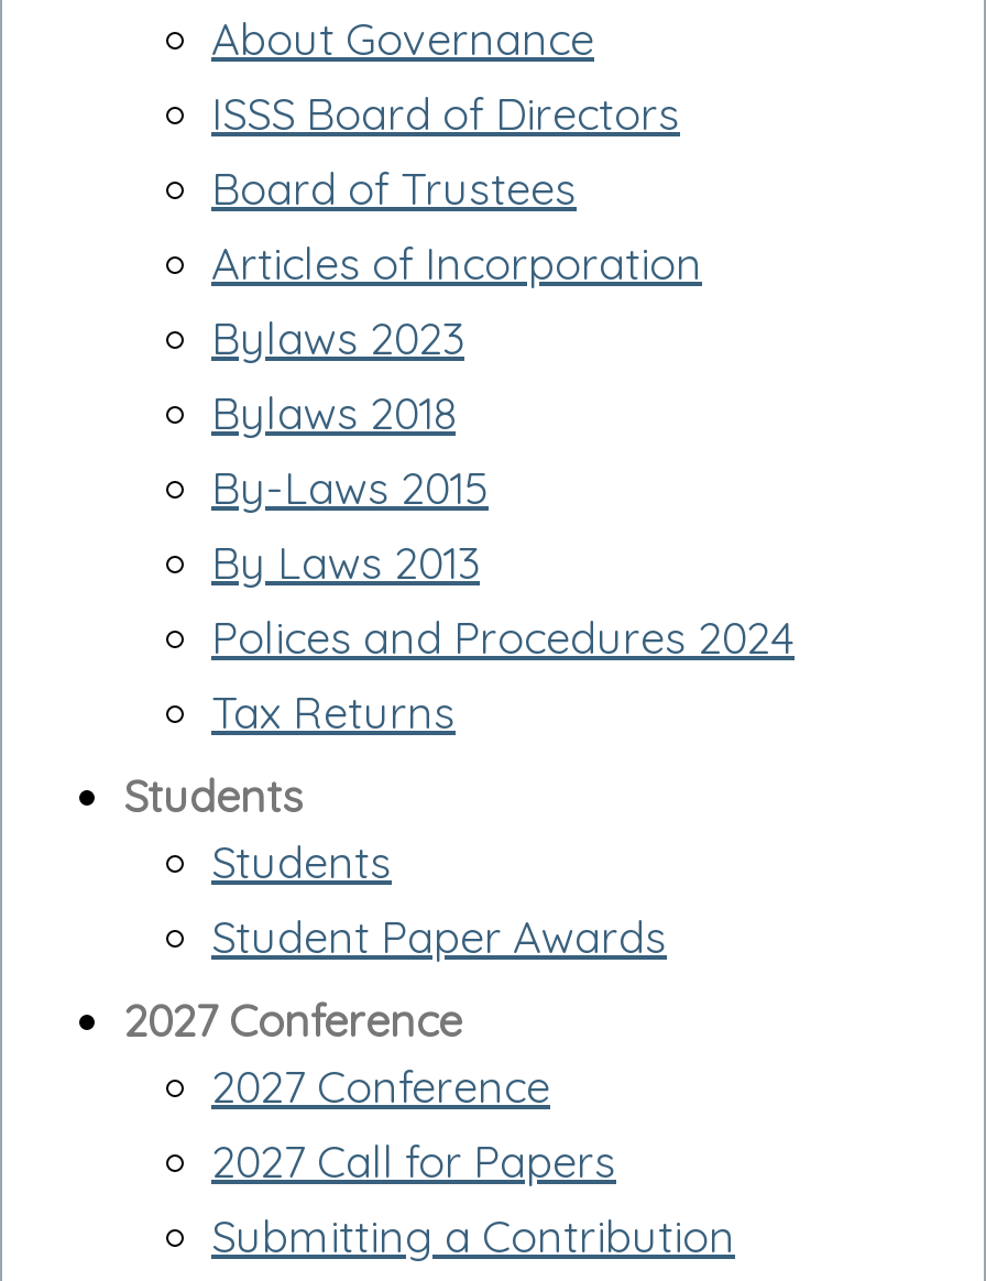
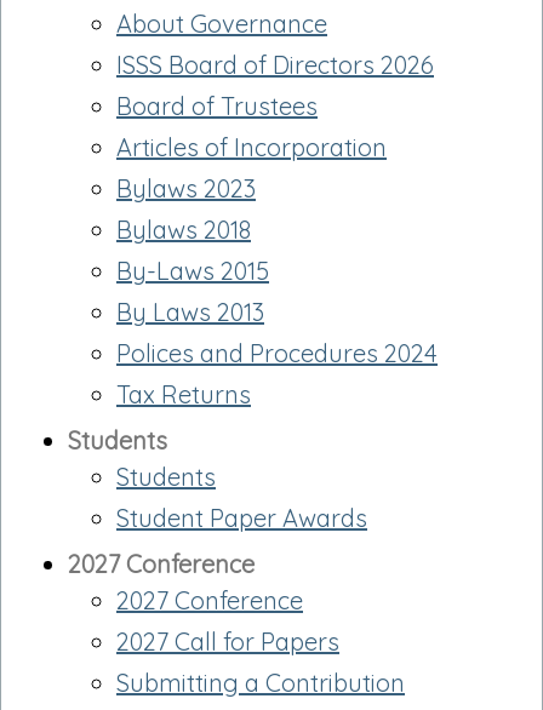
- ISSS Board of Directors
+ ISSS Board of Directors 2026
